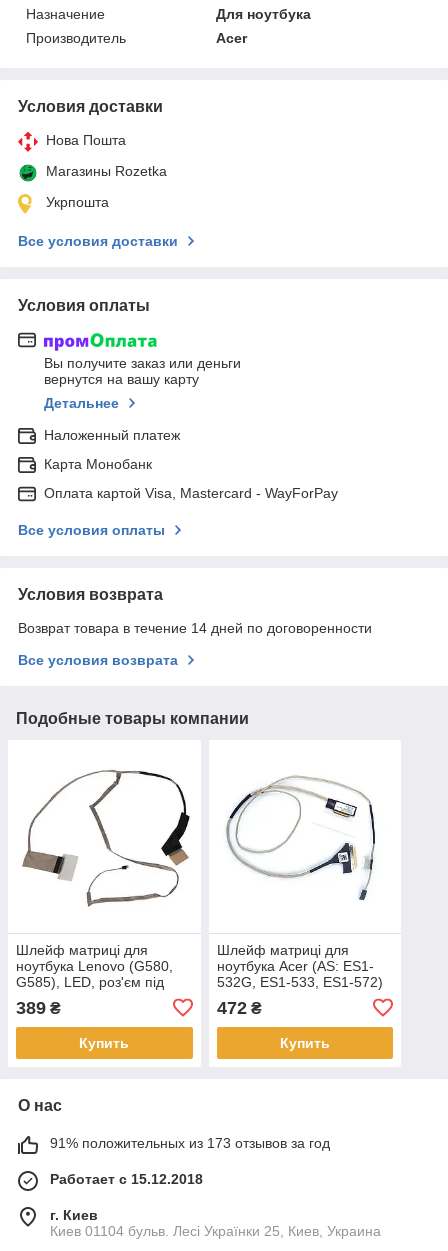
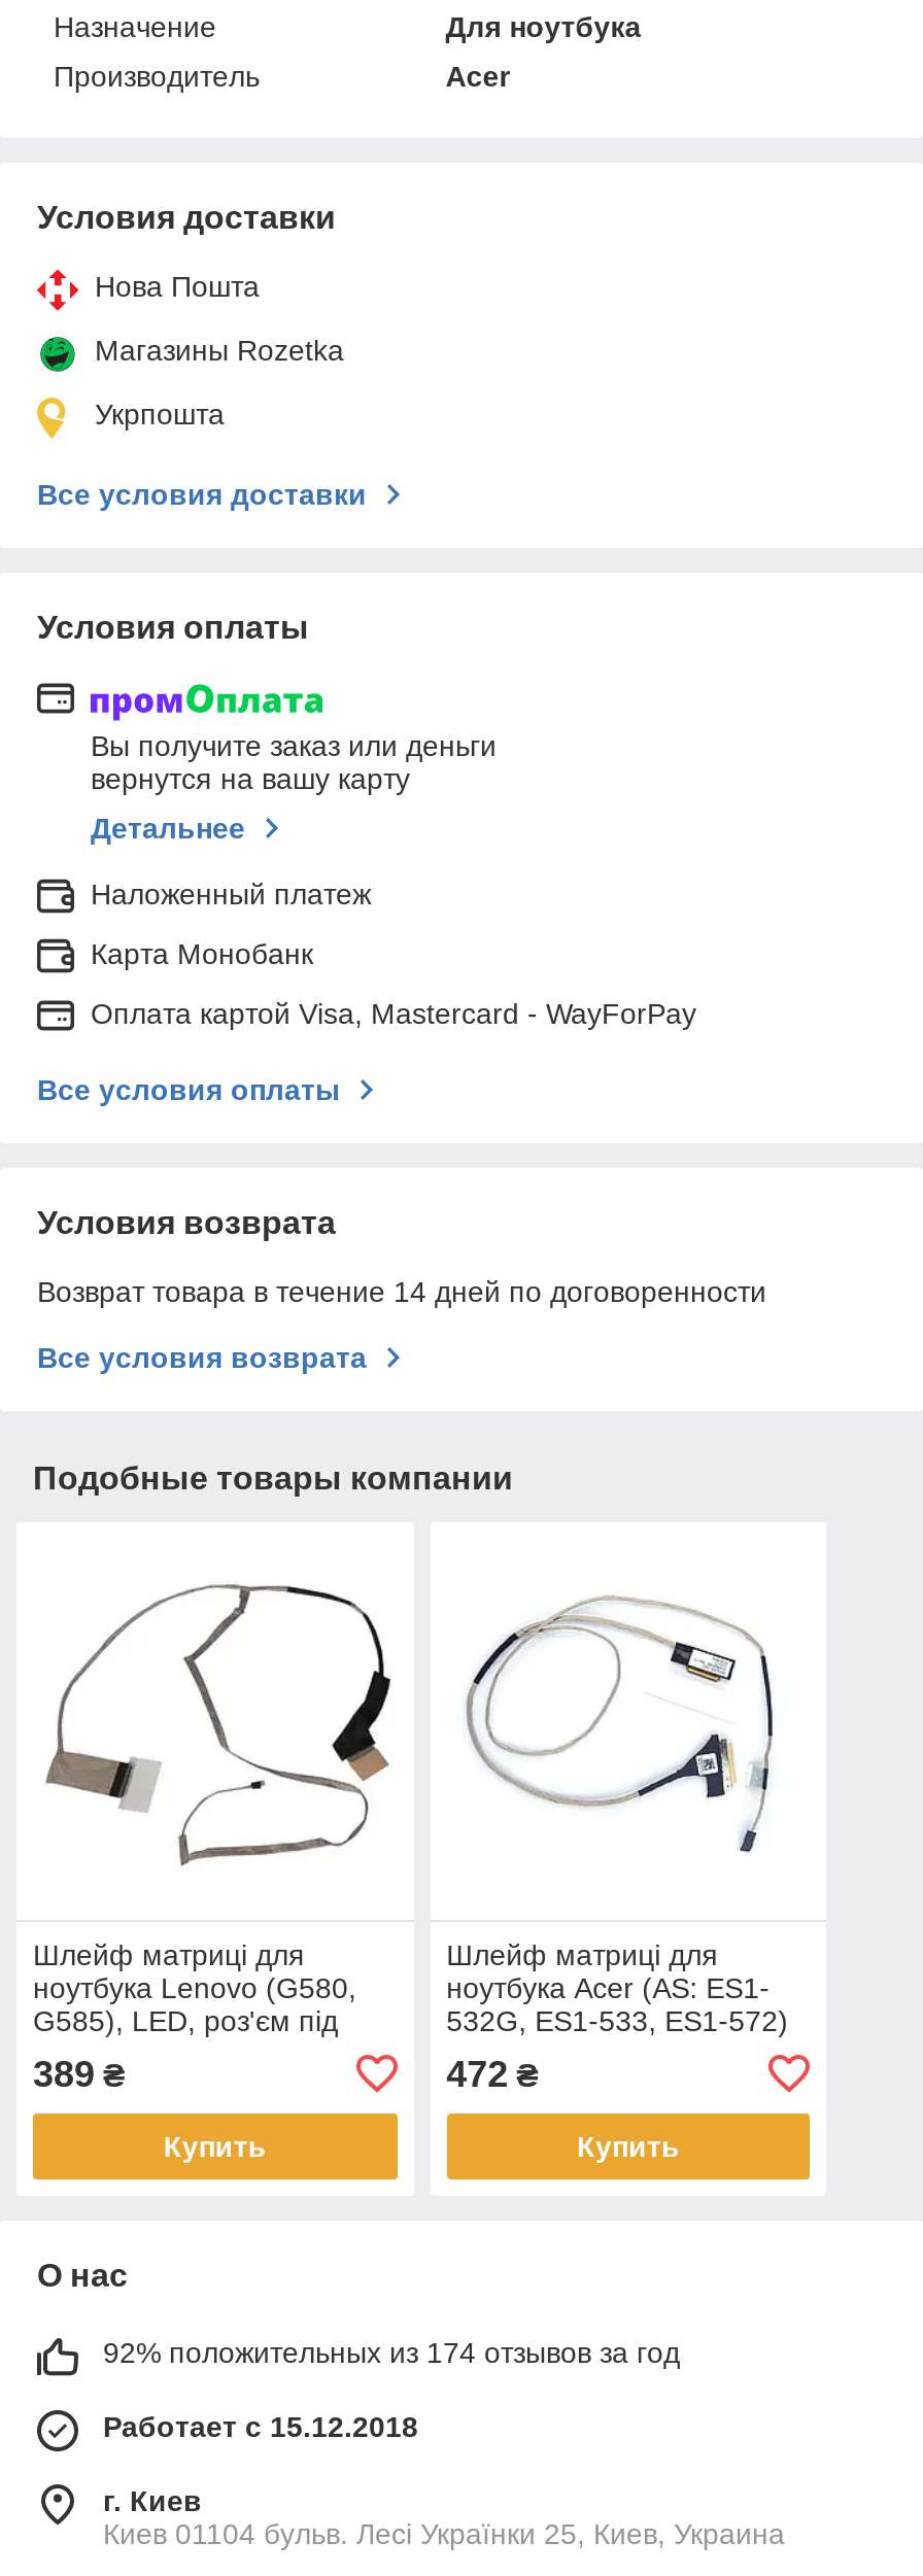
- 91% положительных из 173 отзывов за год
+ 92% положительных из 174 отзывов за год
